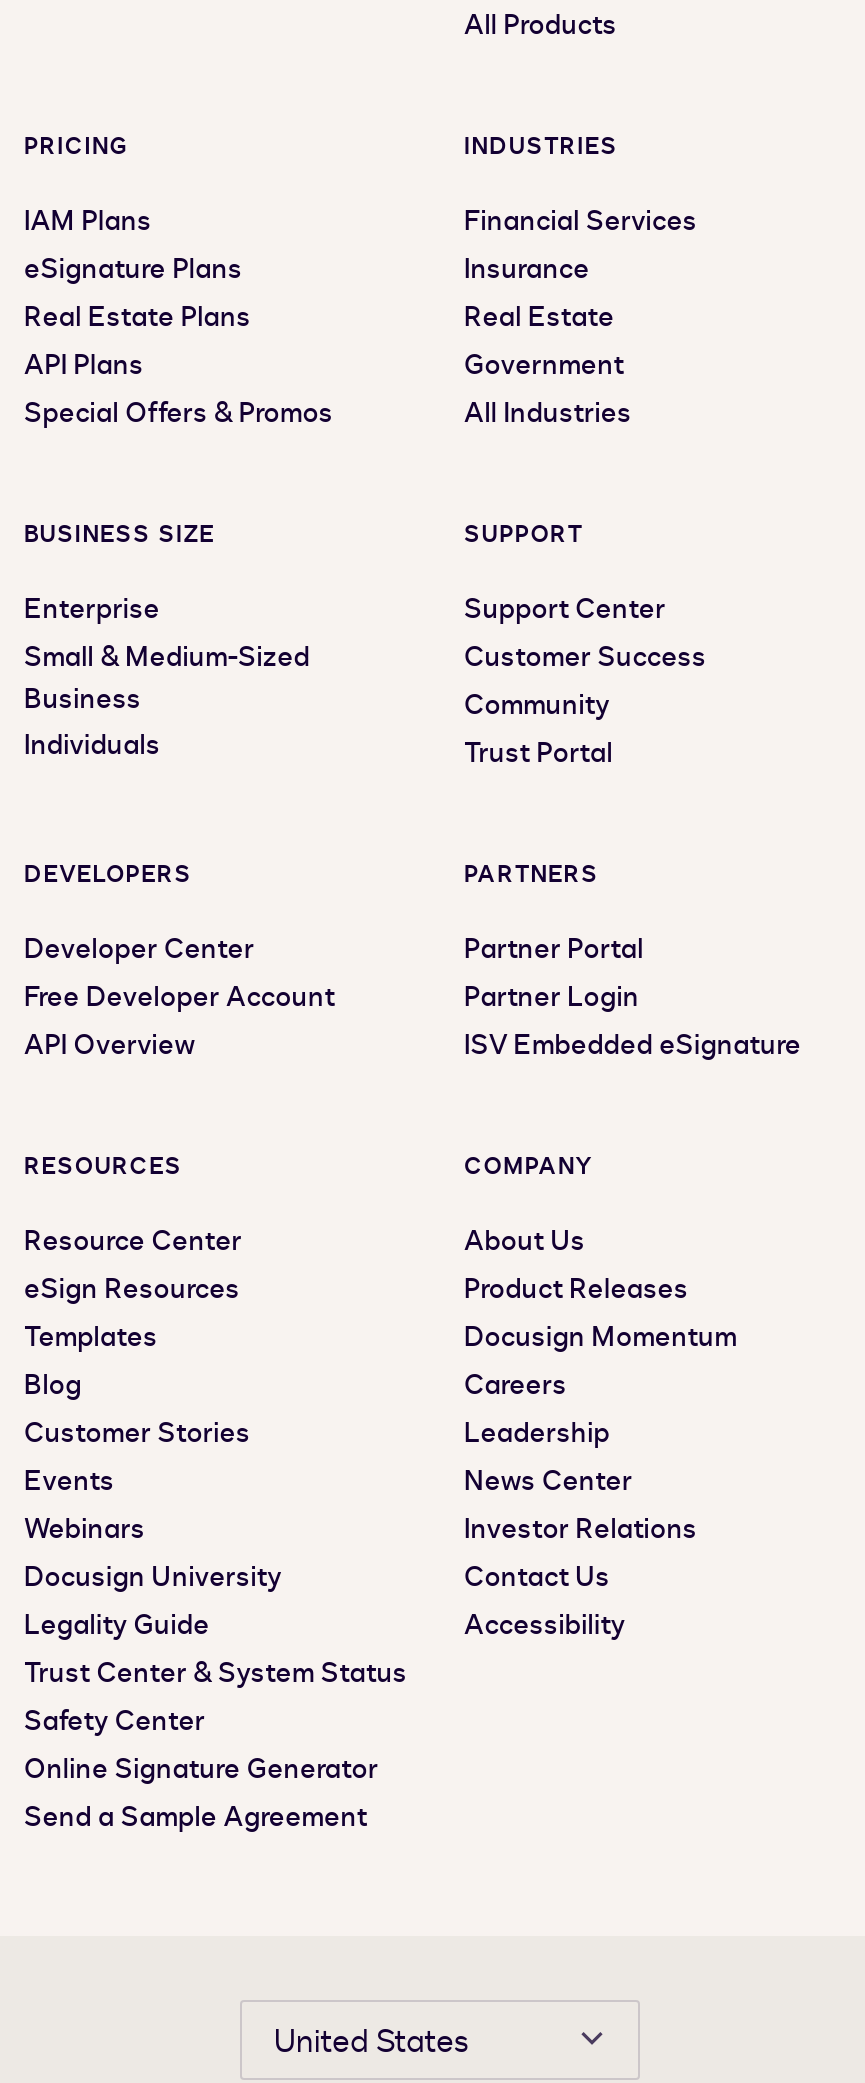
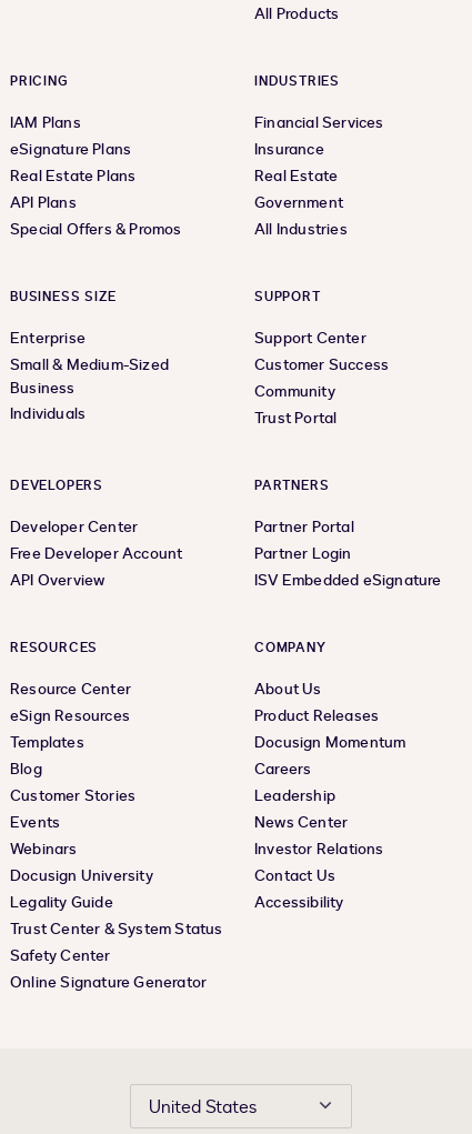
- Send a Sample Agreement
